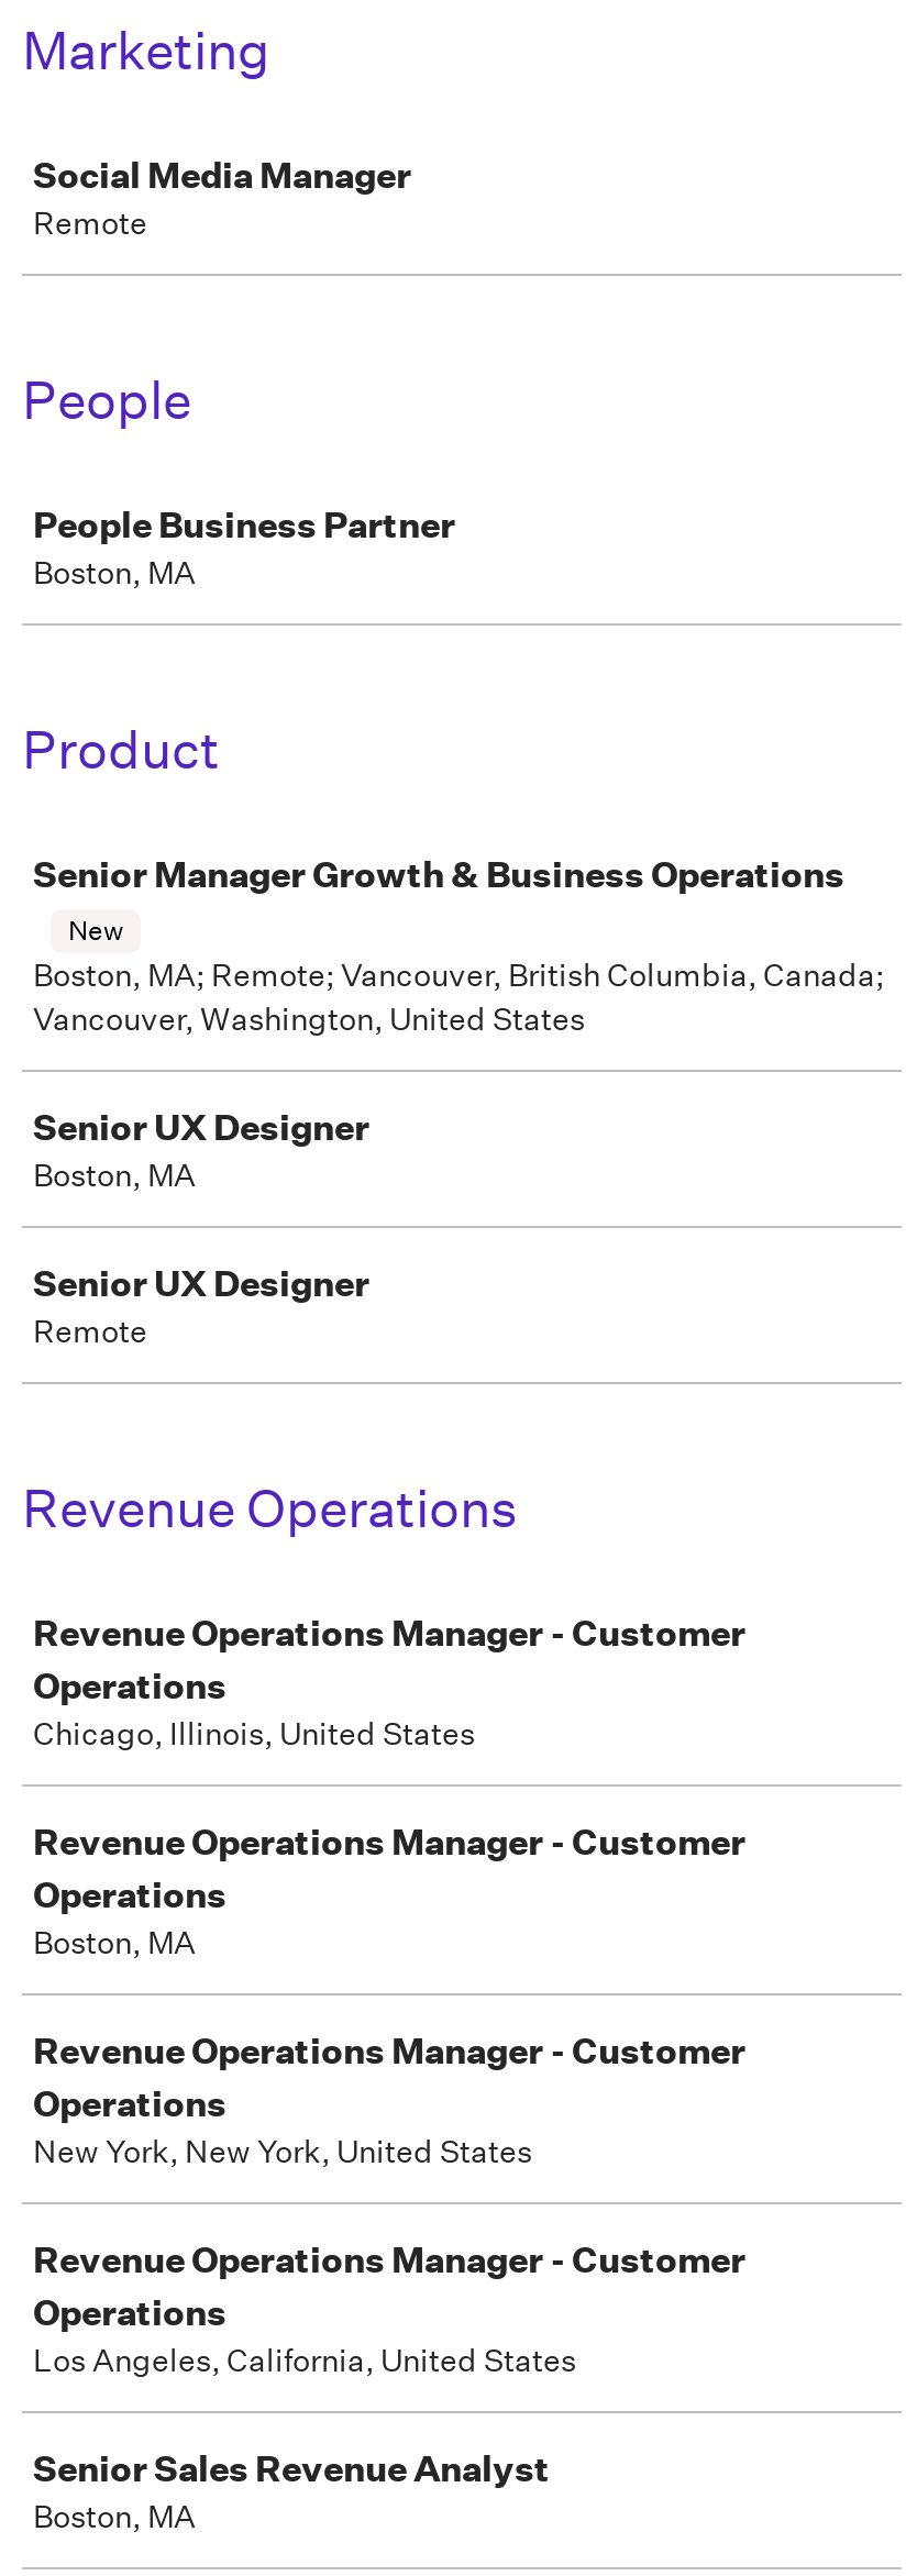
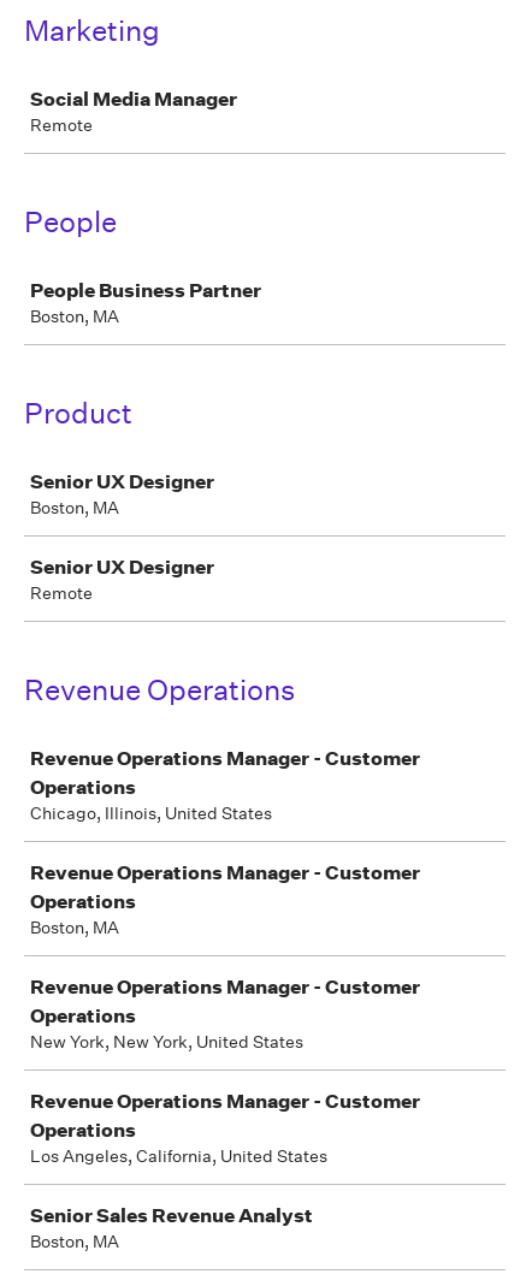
- Senior Manager Growth & Business Operations
- New
- Boston, MA; Remote; Vancouver, British Columbia, Canada;
- Vancouver, Washington, United States
